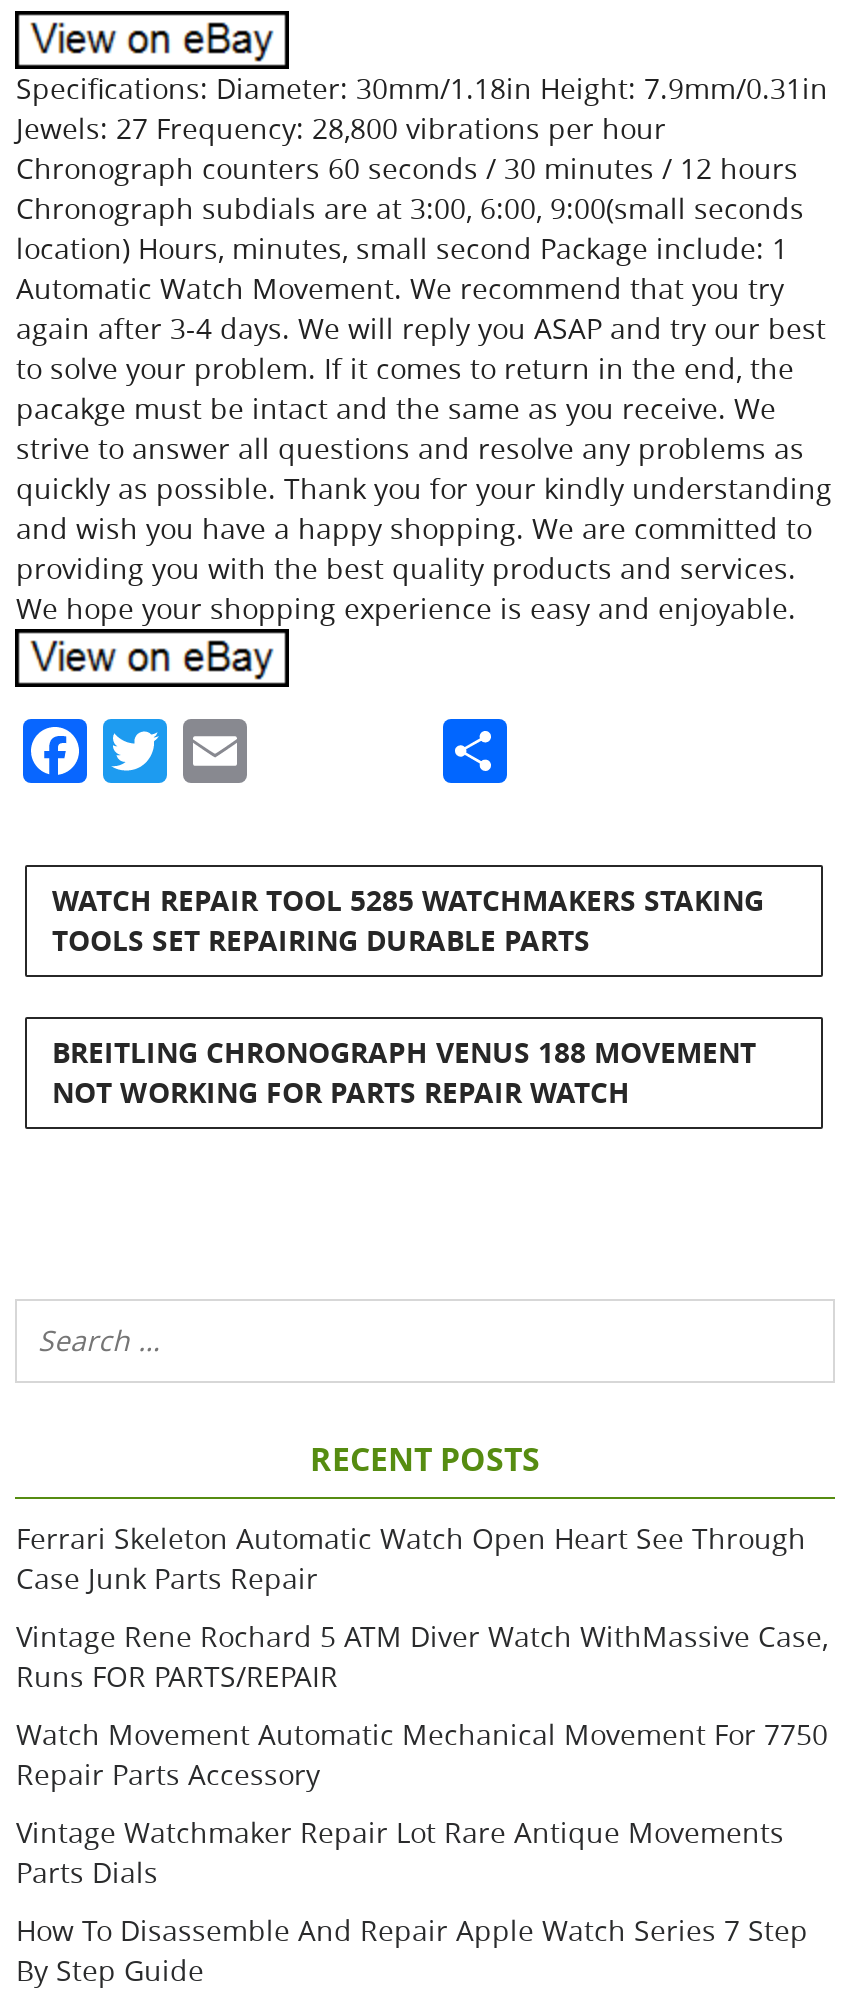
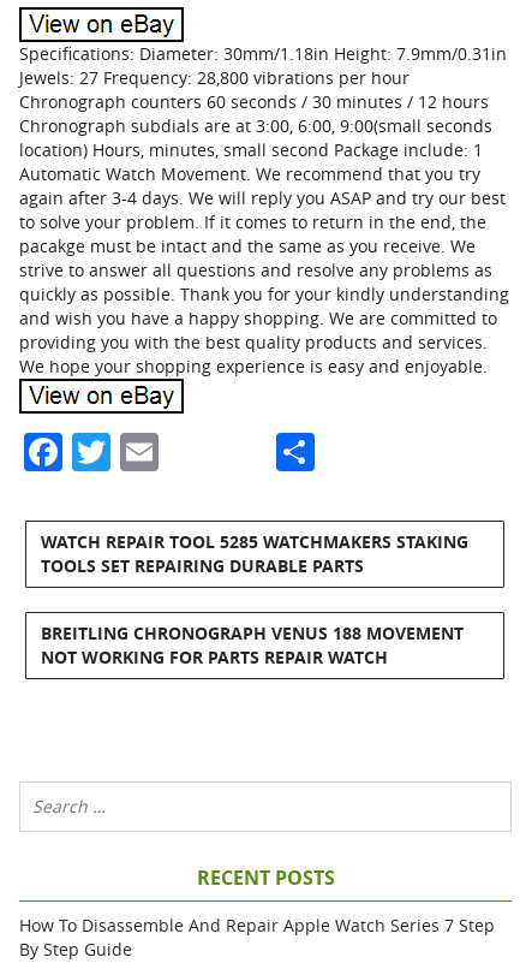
- Ferrari Skeleton Automatic Watch Open Heart See Through
- Case Junk Parts Repair
- Vintage Rene Rochard 5 ATM Diver Watch WithMassive Case,
- Runs FOR PARTS/REPAIR
- Watch Movement Automatic Mechanical Movement For 7750
- Repair Parts Accessory
- Vintage Watchmaker Repair Lot Rare Antique Movements
- Parts Dials
